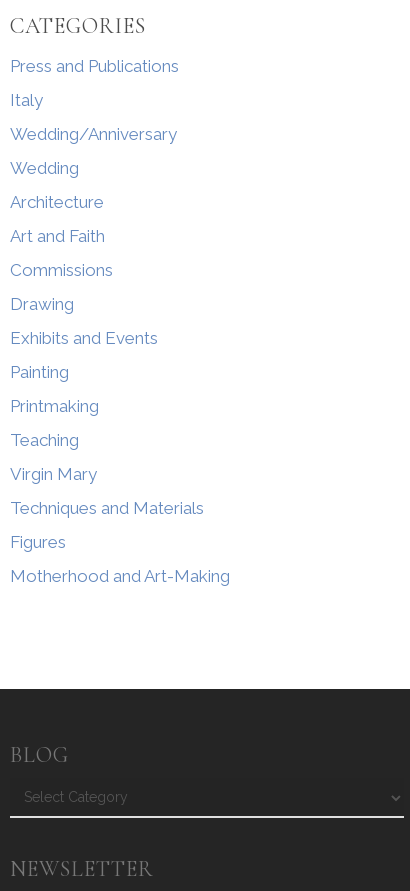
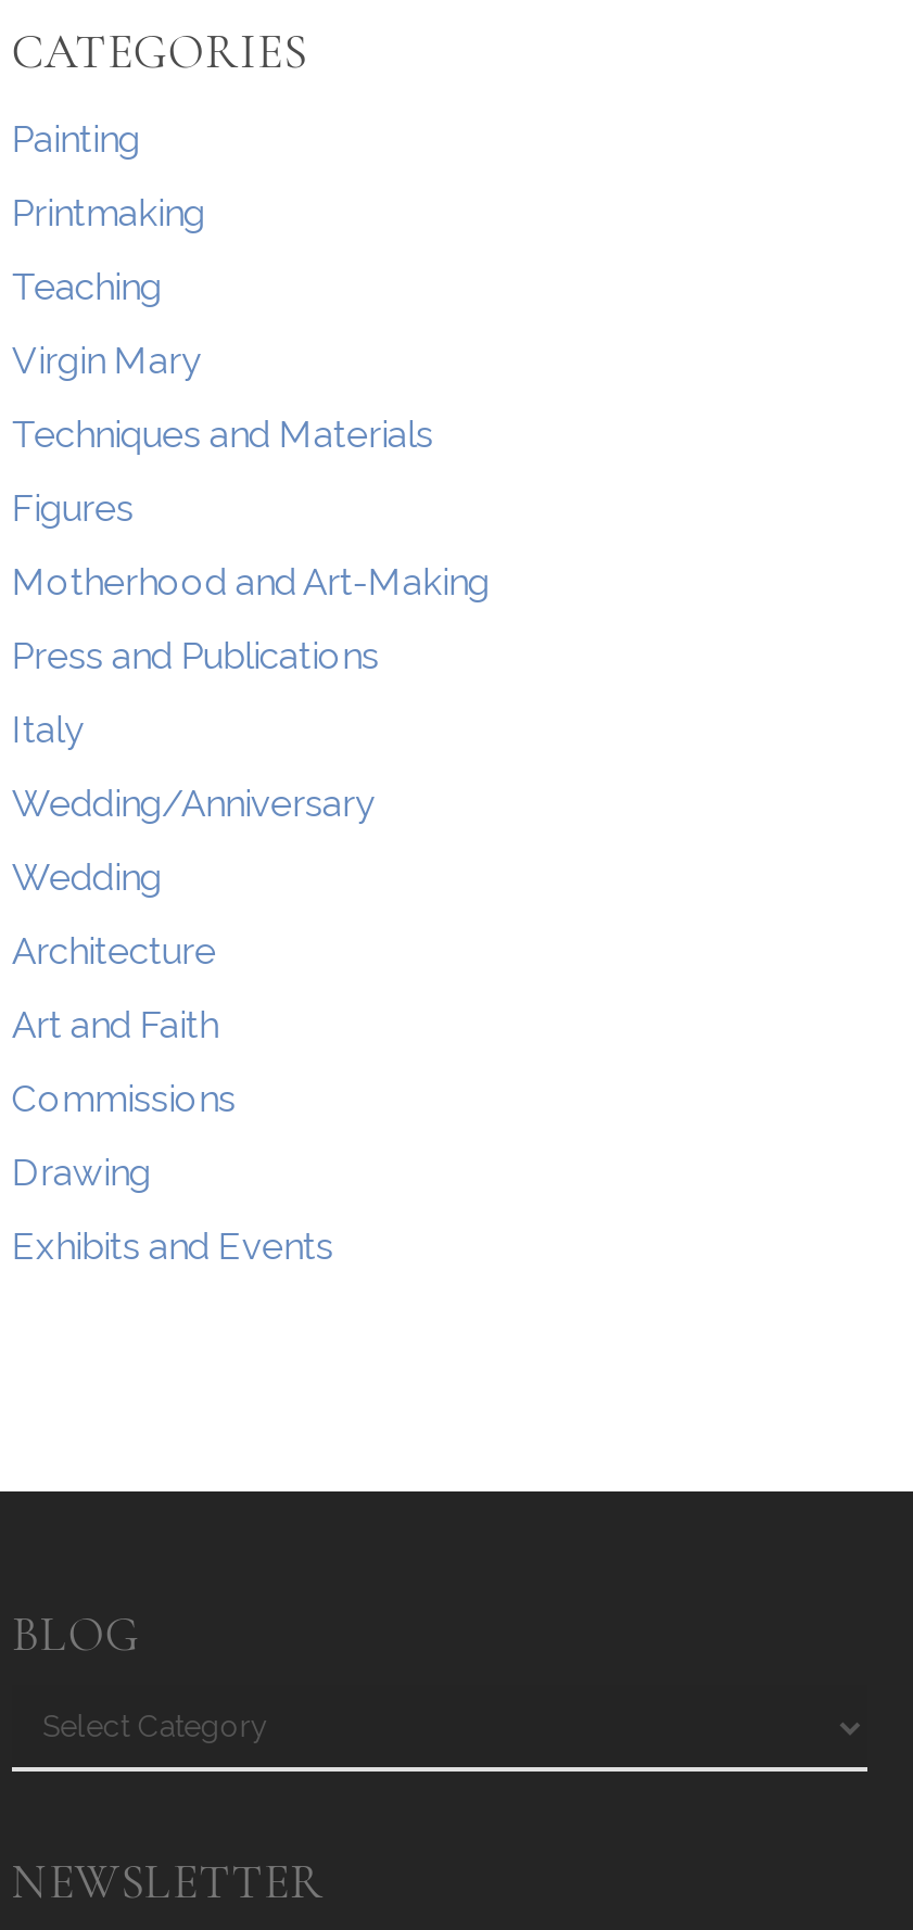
moved down: Press and Publications | Italy | Wedding/Anniversary | ... | Drawing | Exhibits and Events

moved up: Painting | Printmaking | Teaching | Virgin Mary | Techniques and Materials | Figures | Motherhood and Art-Making
